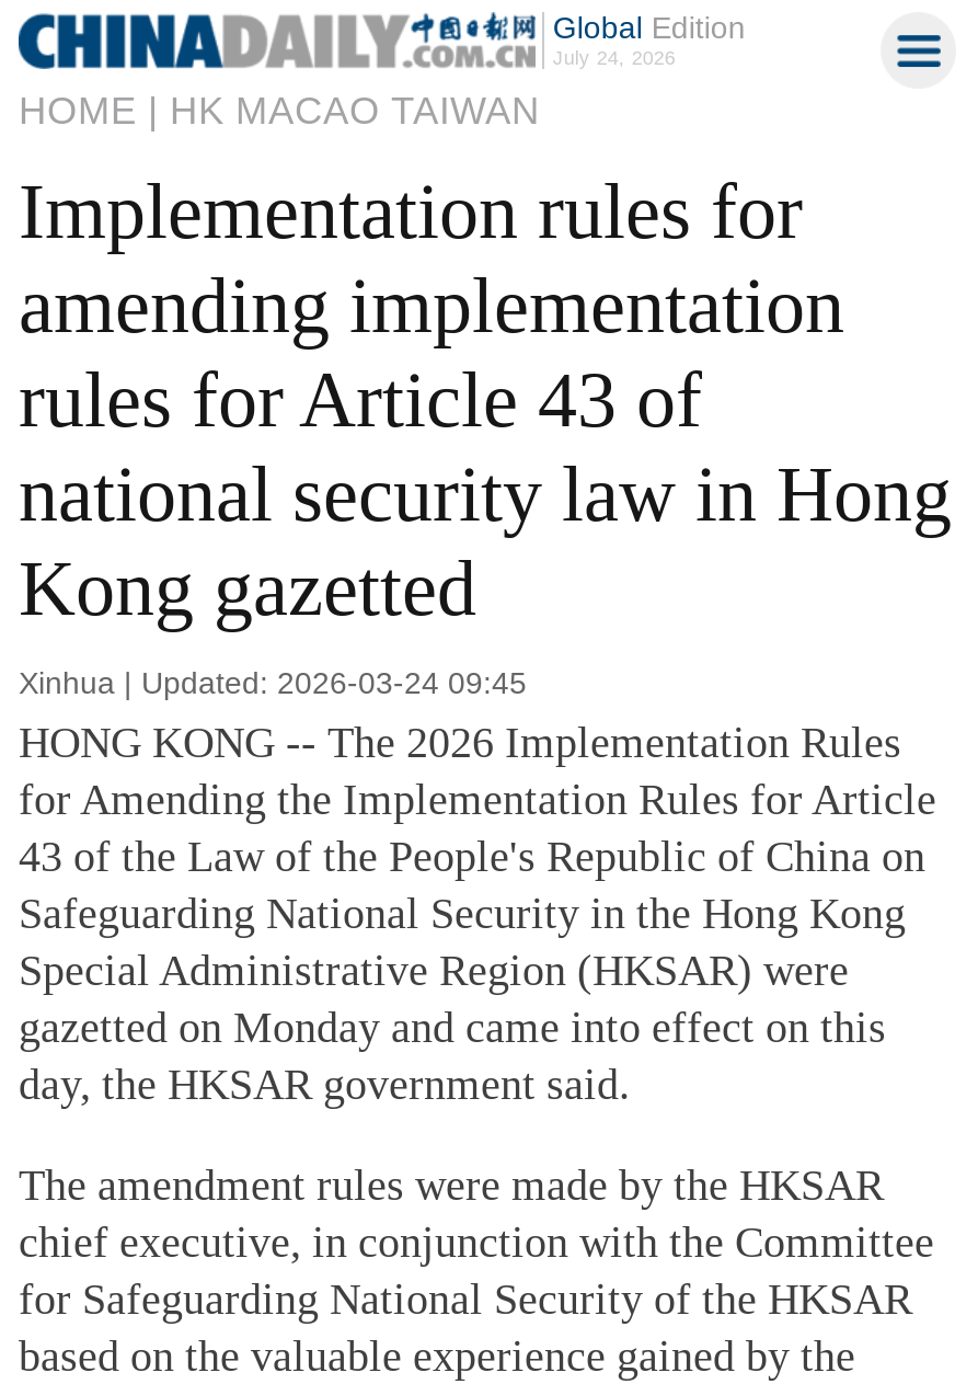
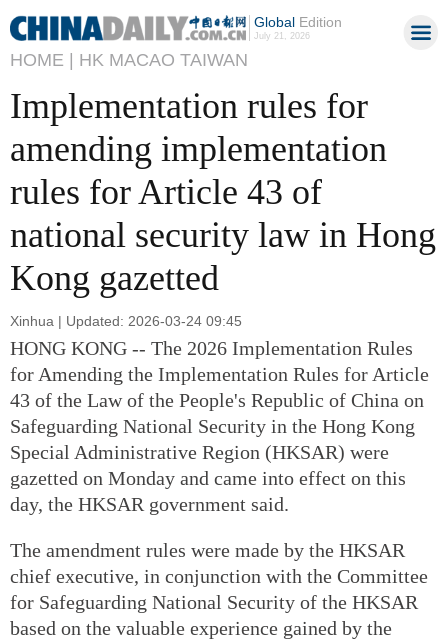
- July 24, 2026
+ July 21, 2026
